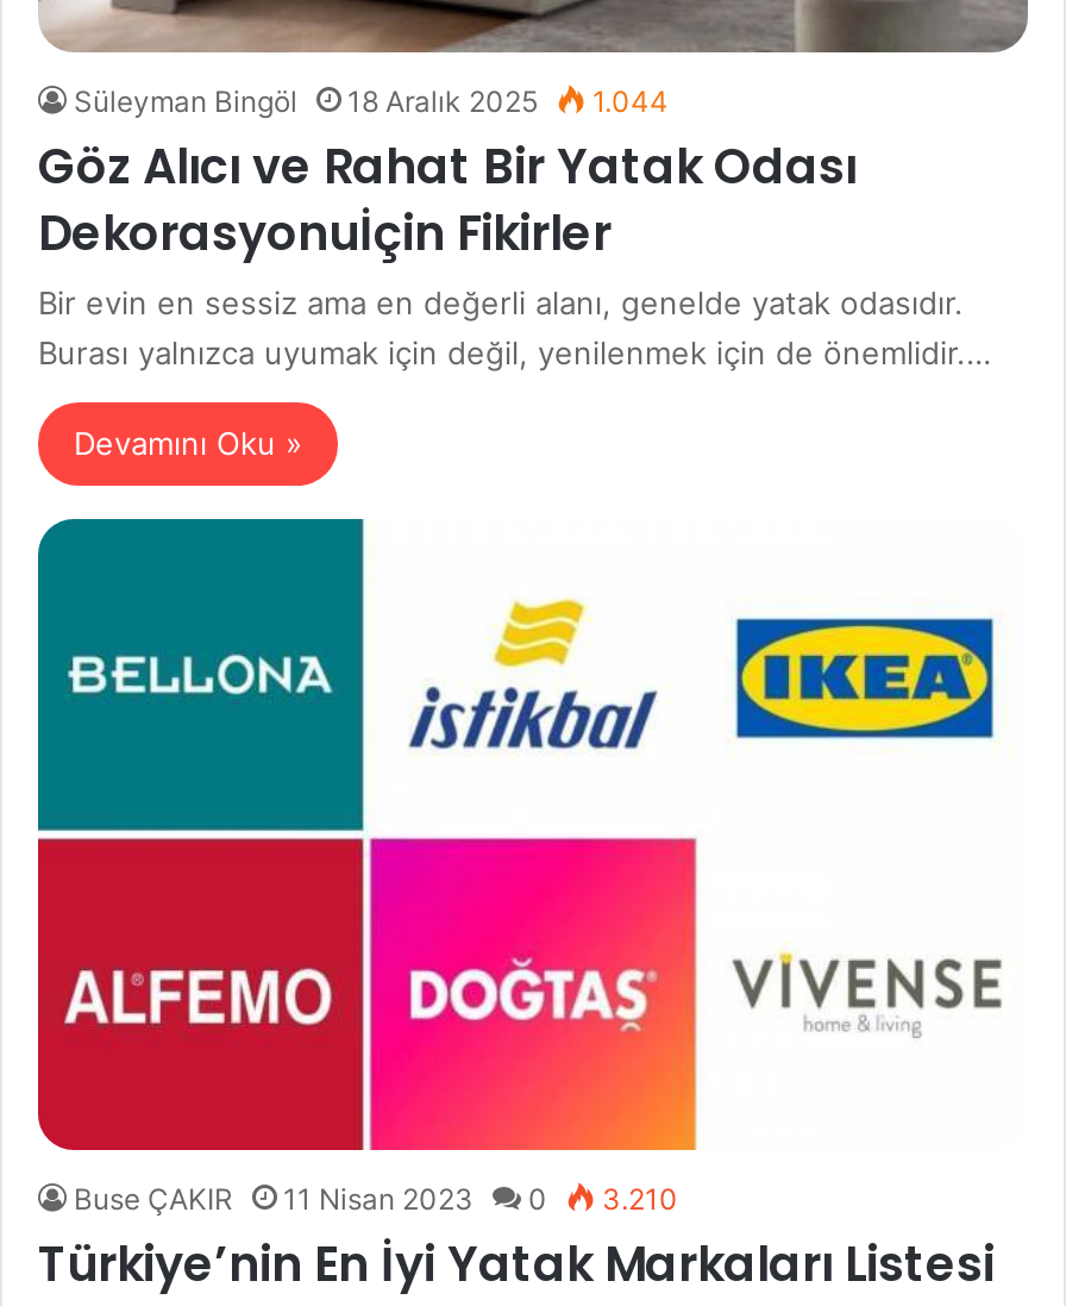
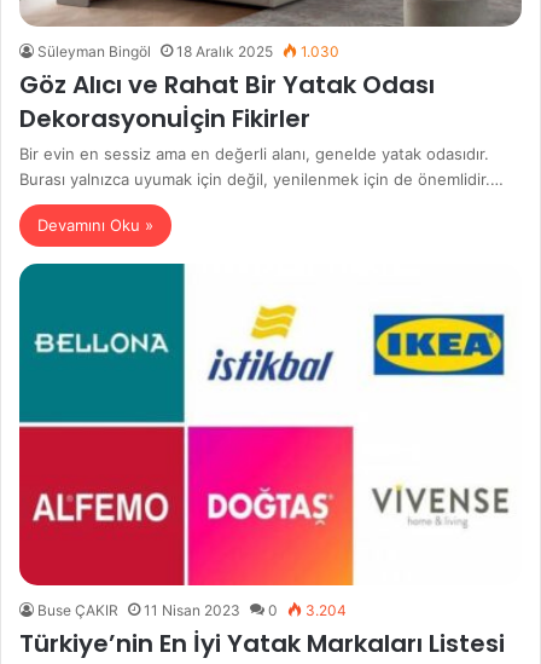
- Süleyman Bingöl 18 Aralık 2025 1.044
+ Süleyman Bingöl 18 Aralık 2025 1.030

- Buse ÇAKIR 11 Nisan 2023 0 3.210
+ Buse ÇAKIR 11 Nisan 2023 0 3.204
